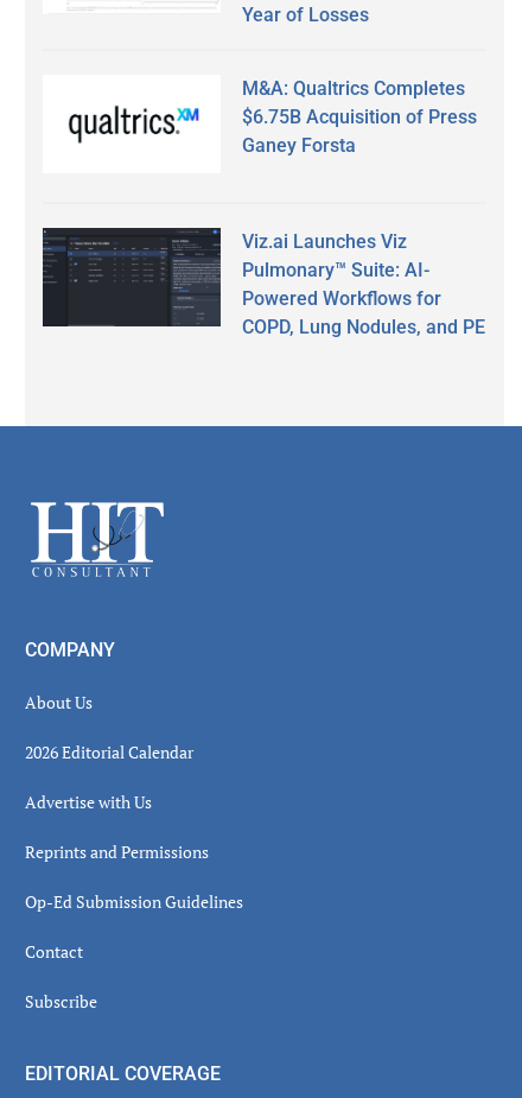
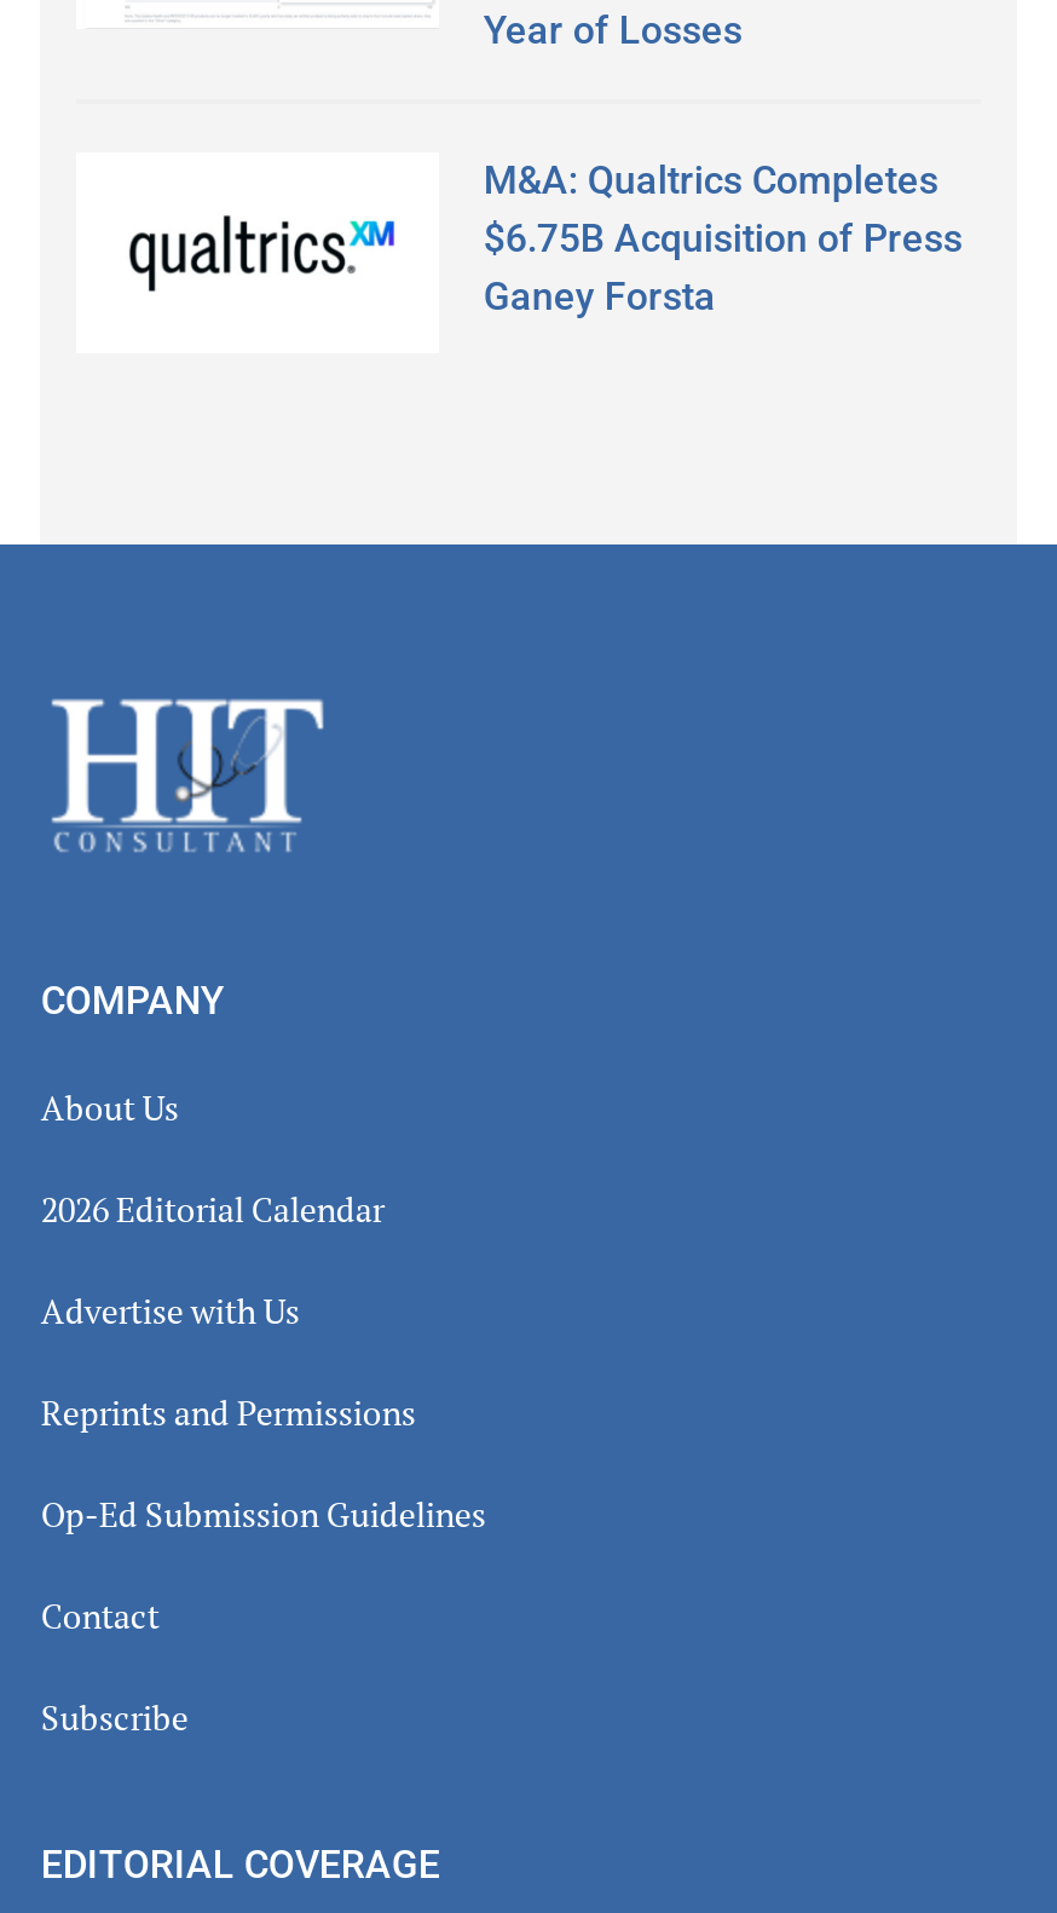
- [image]
- Viz.ai Launches Viz
- Pulmonary™ Suite: AI-
- Powered Workflows for
- COPD, Lung Nodules, and PE
